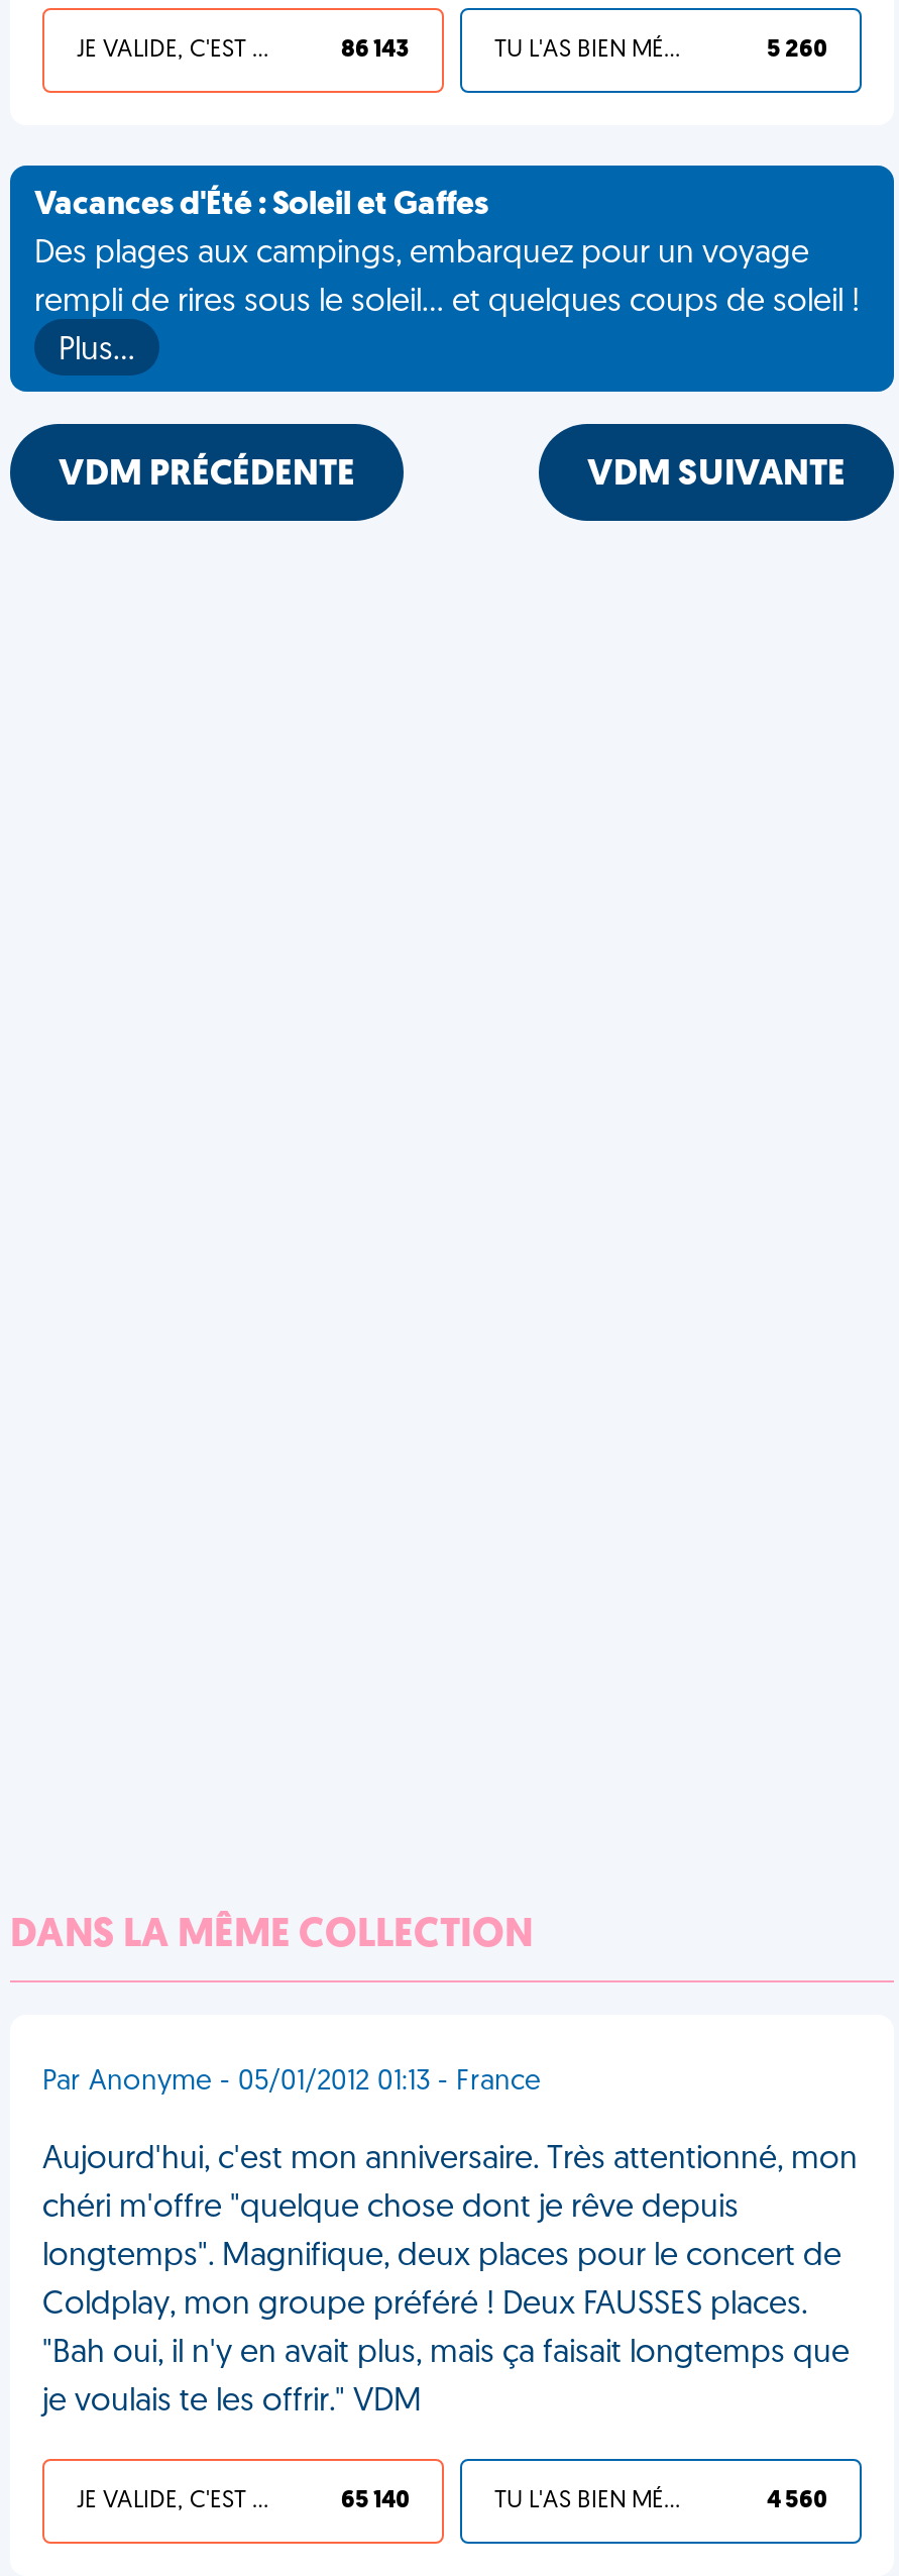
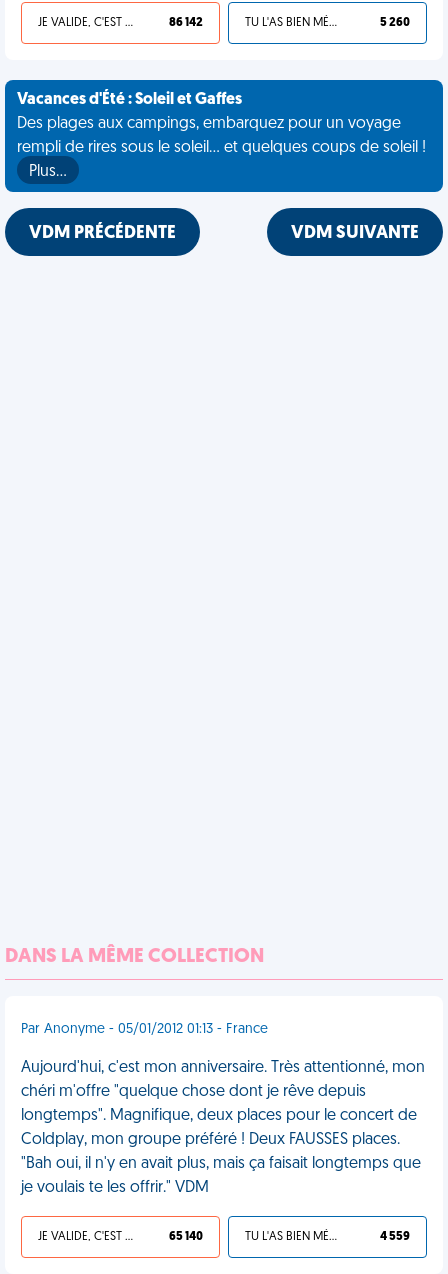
- 86 143
+ 86 142

- 4 560
+ 4 559
